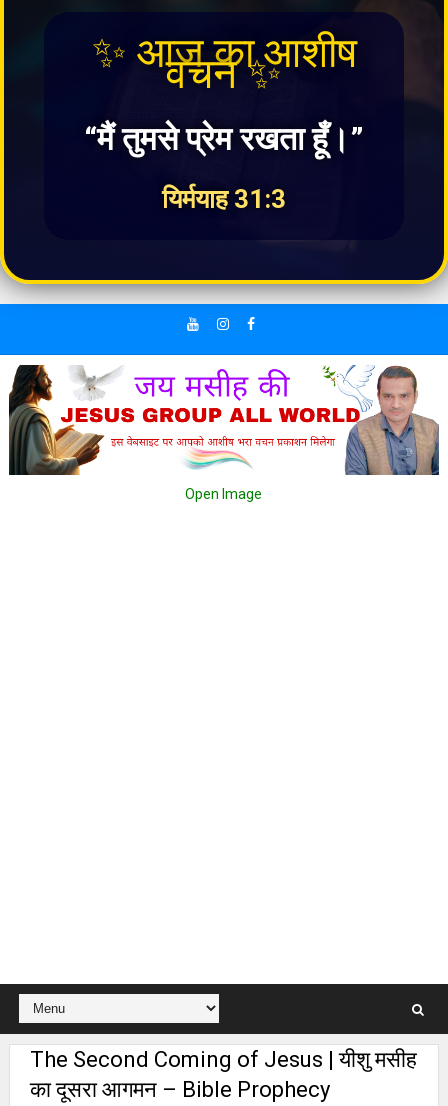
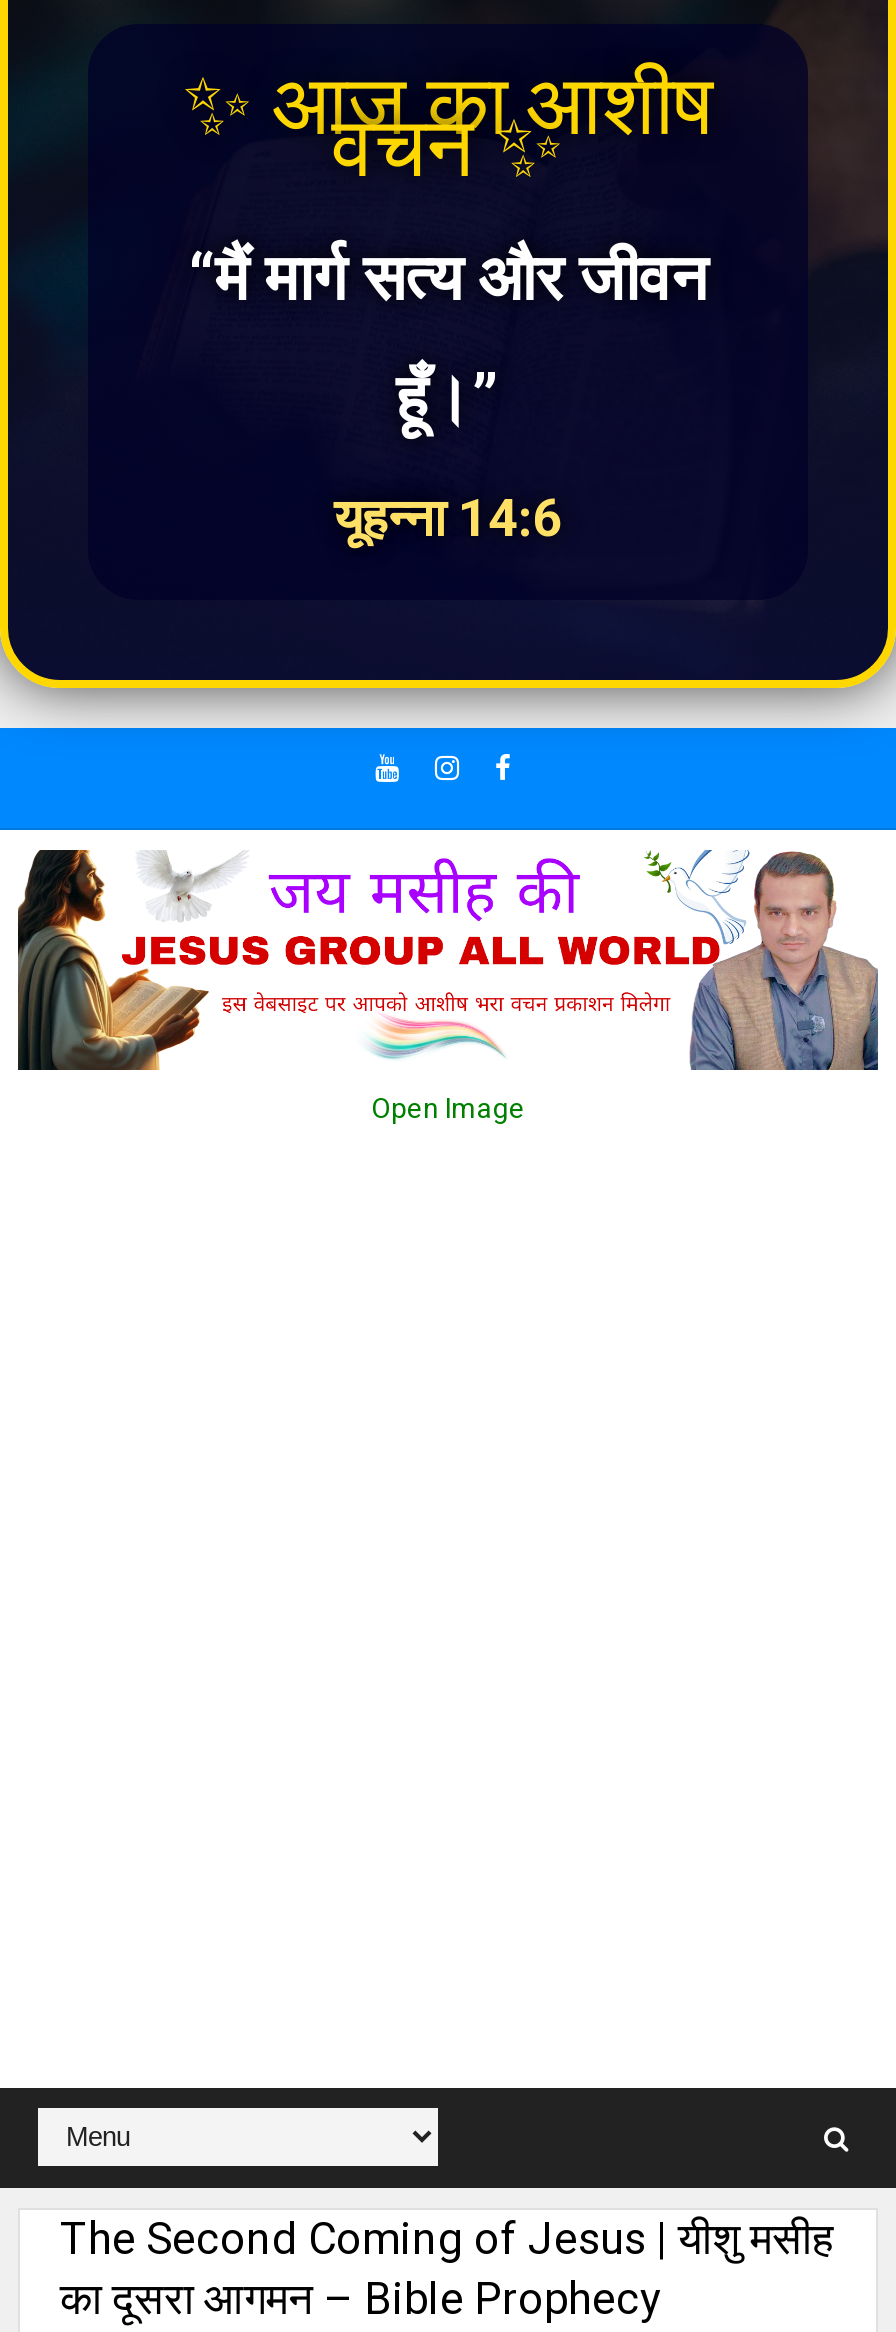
- “मैं तुमसे प्रेम रखता हूँ।”
- यिर्मयाह 31:3
+ “मैं मार्ग सत्य और जीवन
+ हूँ।”
+ यूहन्ना 14:6
